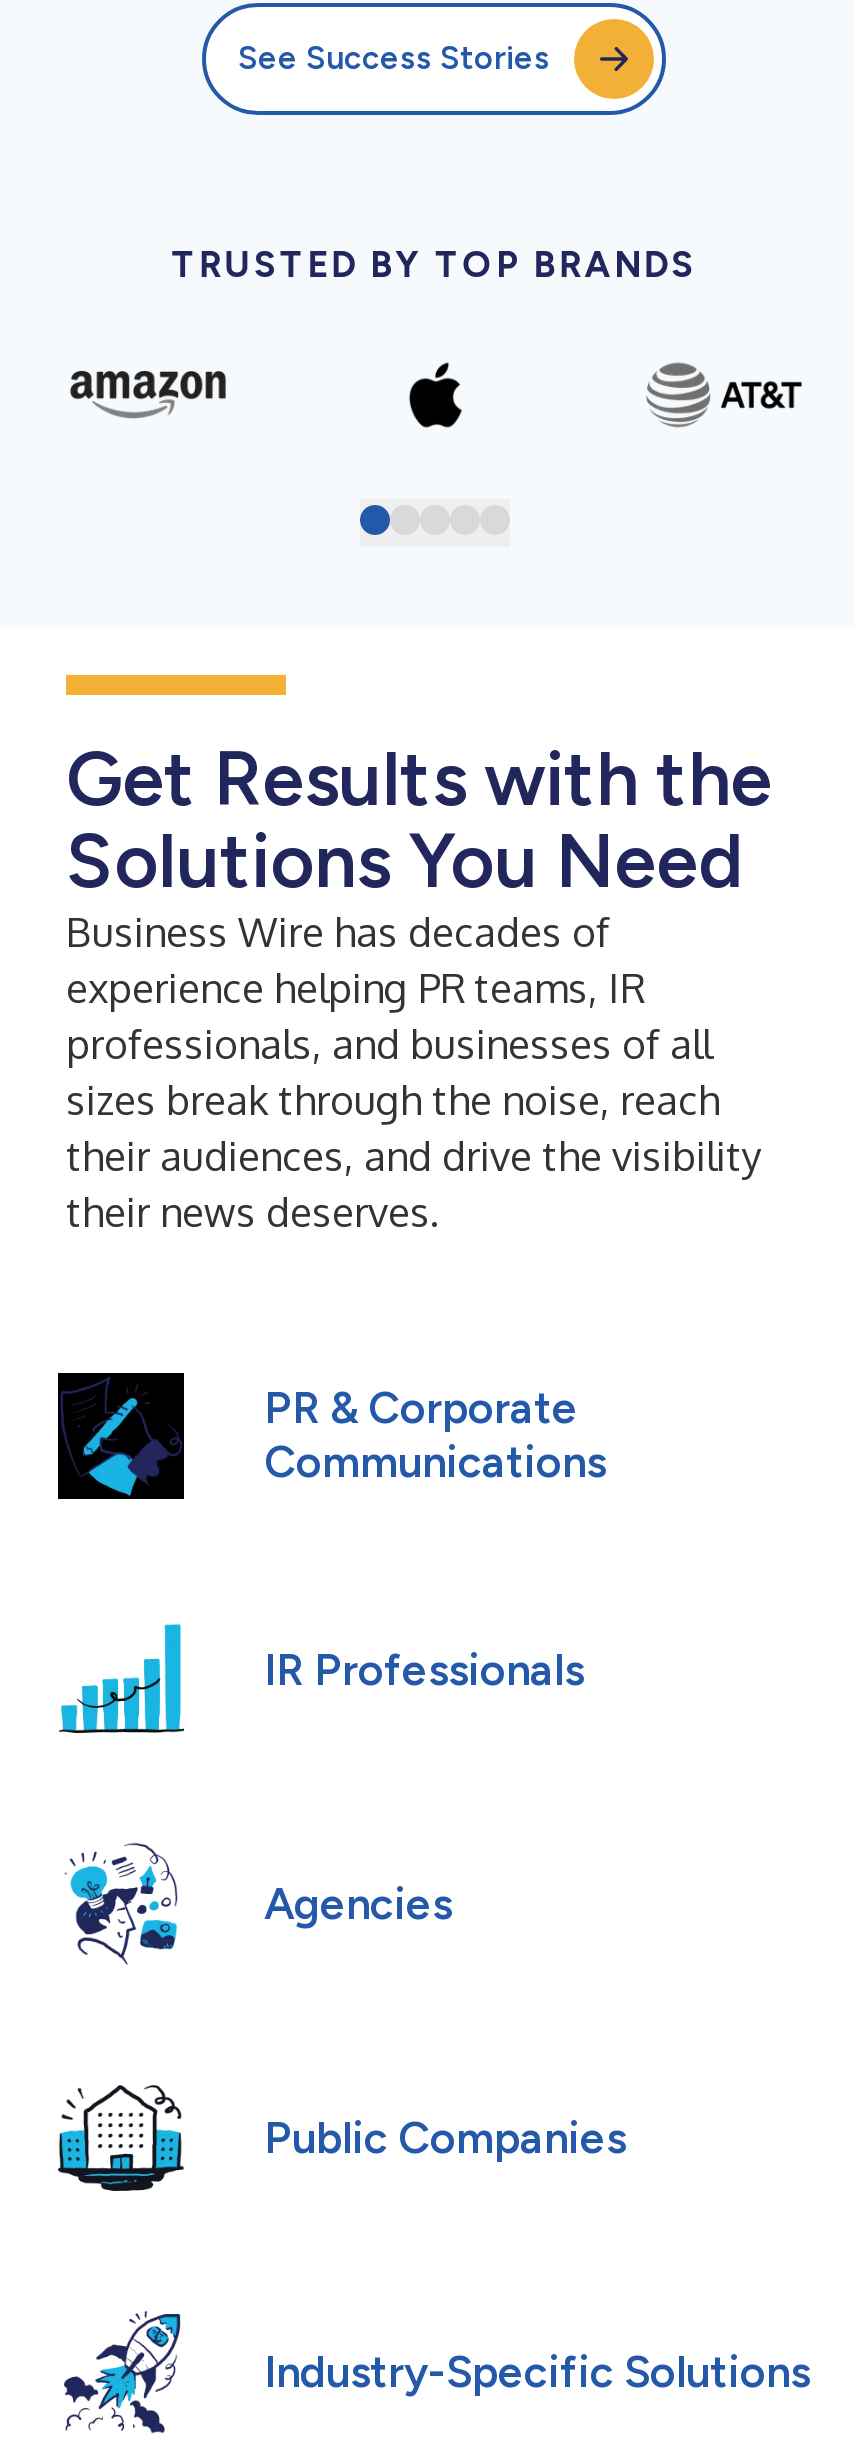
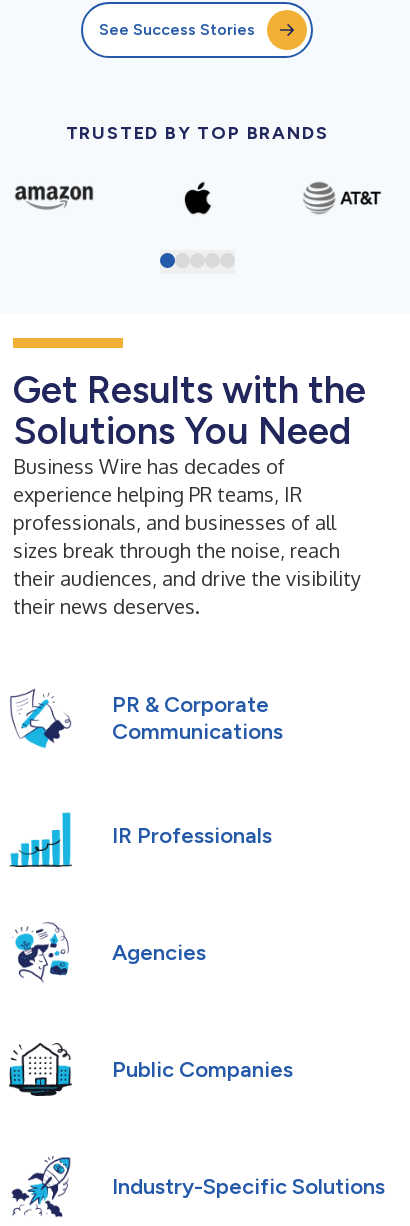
- [image]
+ [image]
